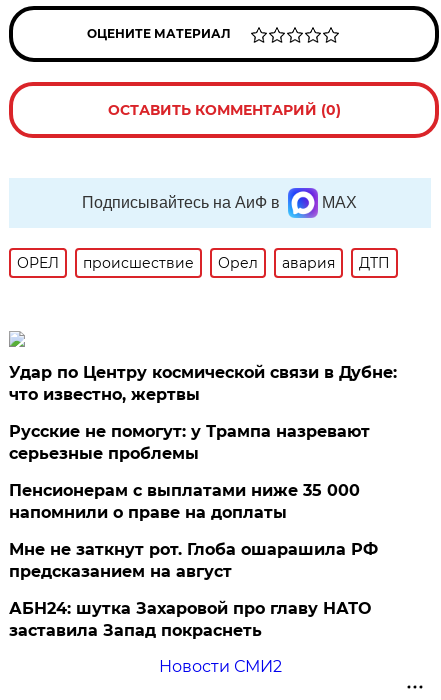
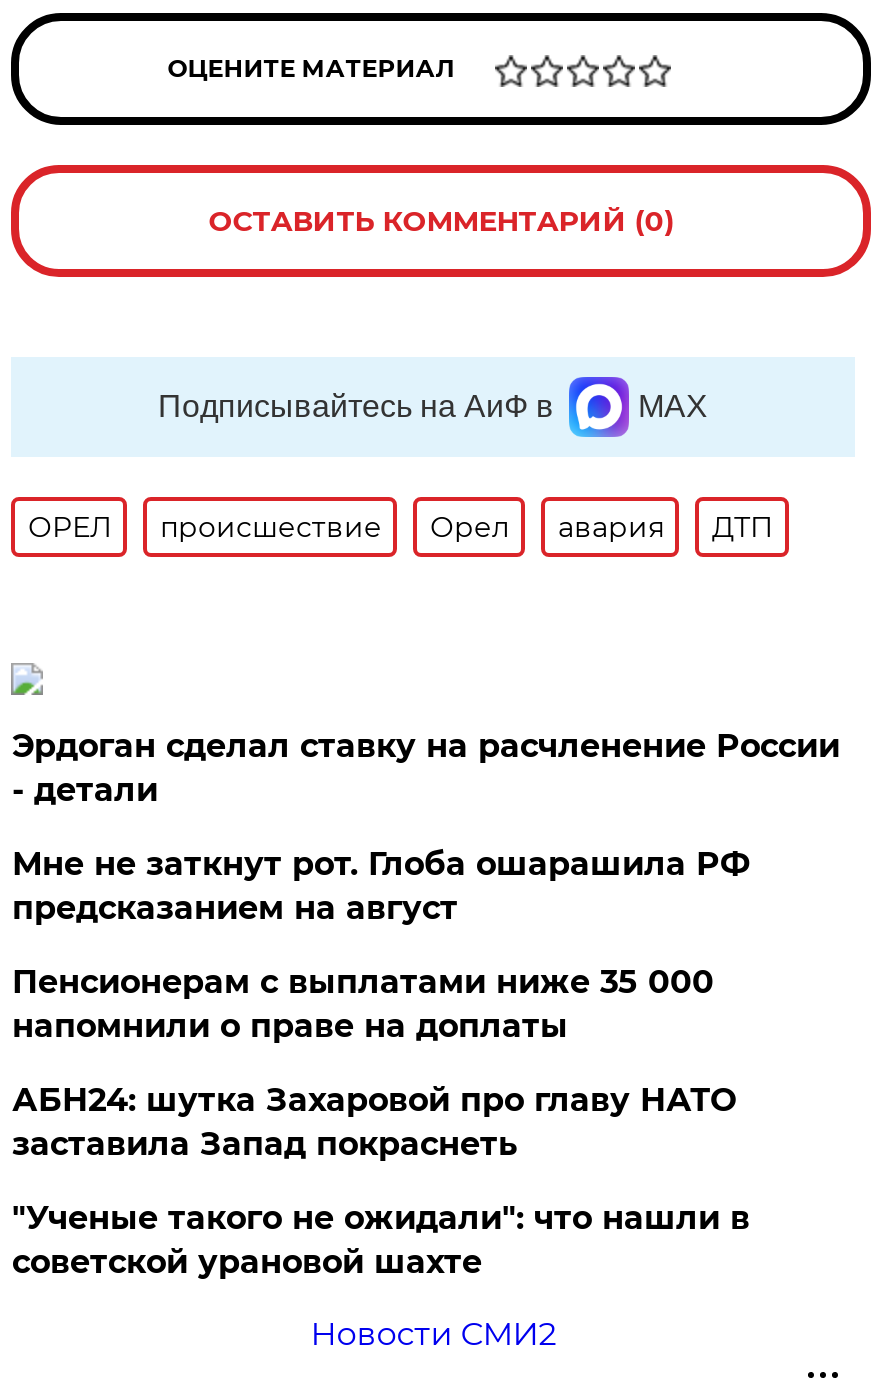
- Удар по Центру космической связи в Дубне:
- что известно, жертвы
+ Эрдоган сделал ставку на расчленение России
+ - детали

- Русские не помогут: у Трампа назревают
- серьезные проблемы

moved up: Мне не заткнут рот. Глоба ошарашила РФ | предсказанием на август

moved up: АБН24: шутка Захаровой про главу НАТО | заставила Запад покраснеть

+ "Ученые такого не ожидали": что нашли в
+ советской урановой шахте
